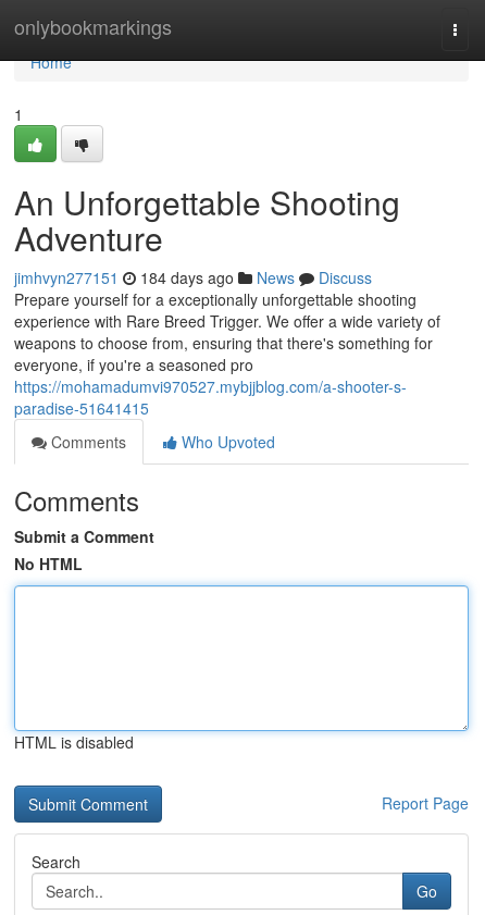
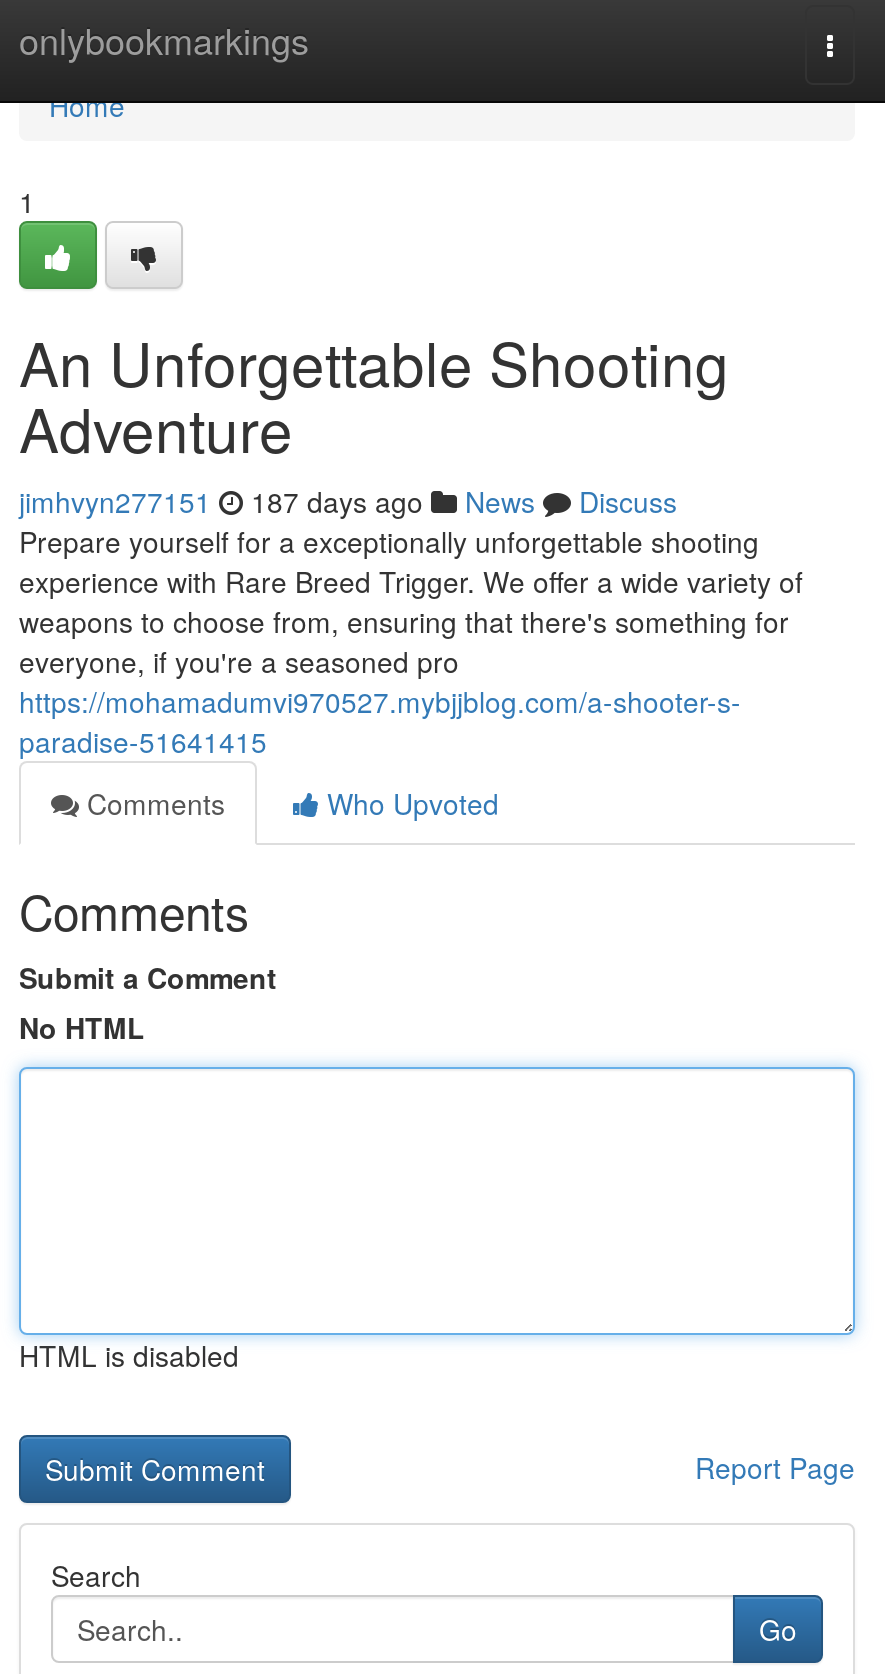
- jimhvyn277151 184 days ago News Discuss
+ jimhvyn277151 187 days ago News Discuss
